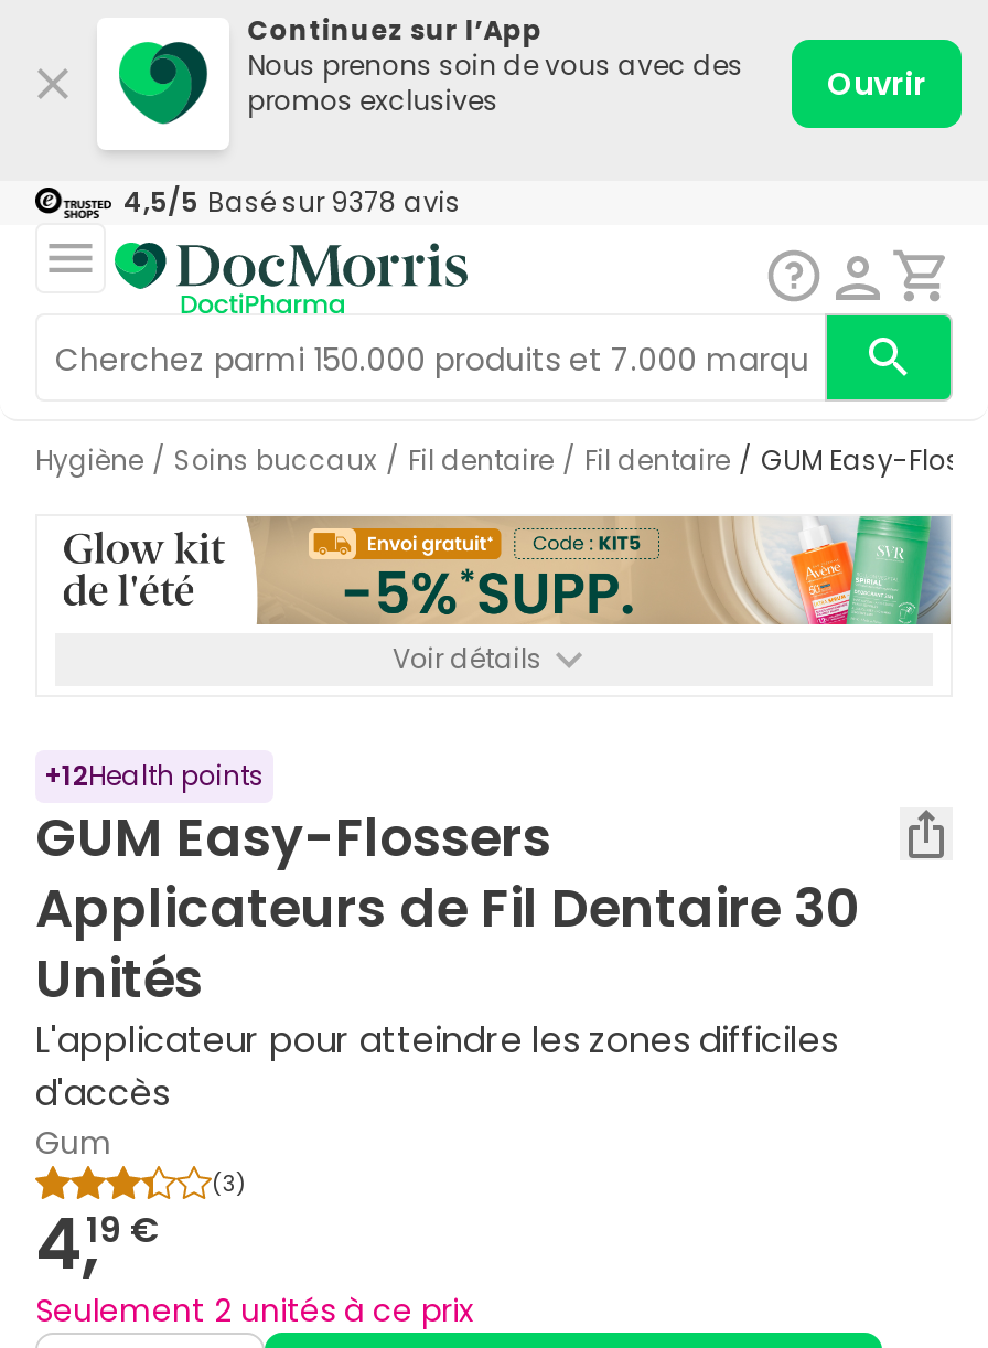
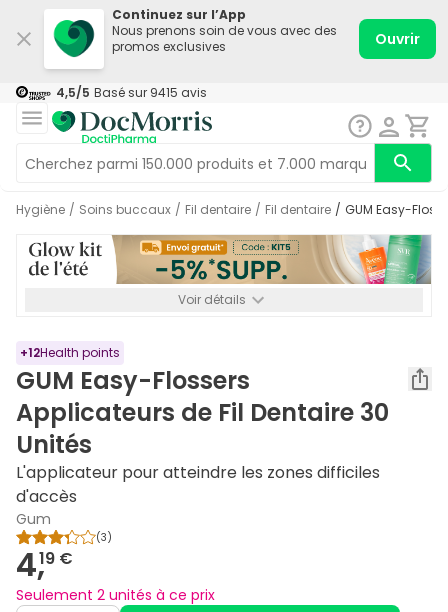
- 4,5/5 Basé sur 9378 avis
+ 4,5/5 Basé sur 9415 avis
